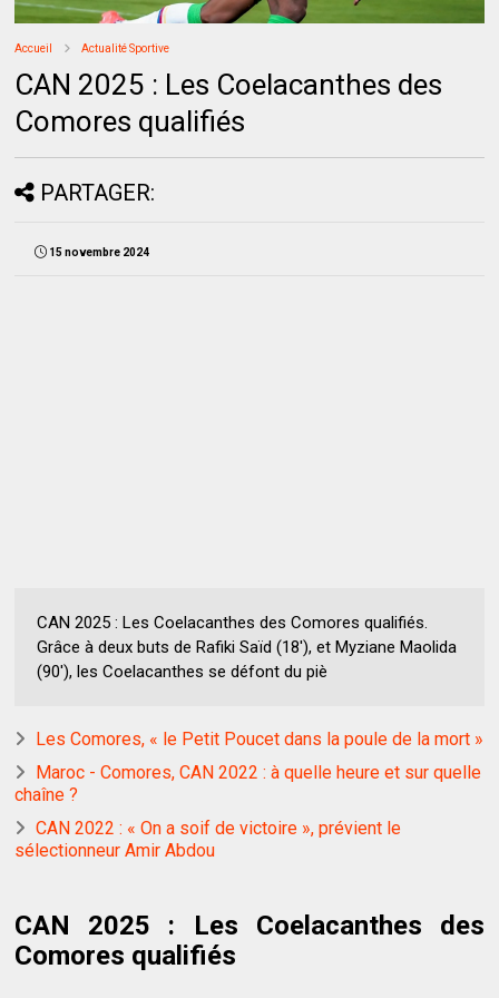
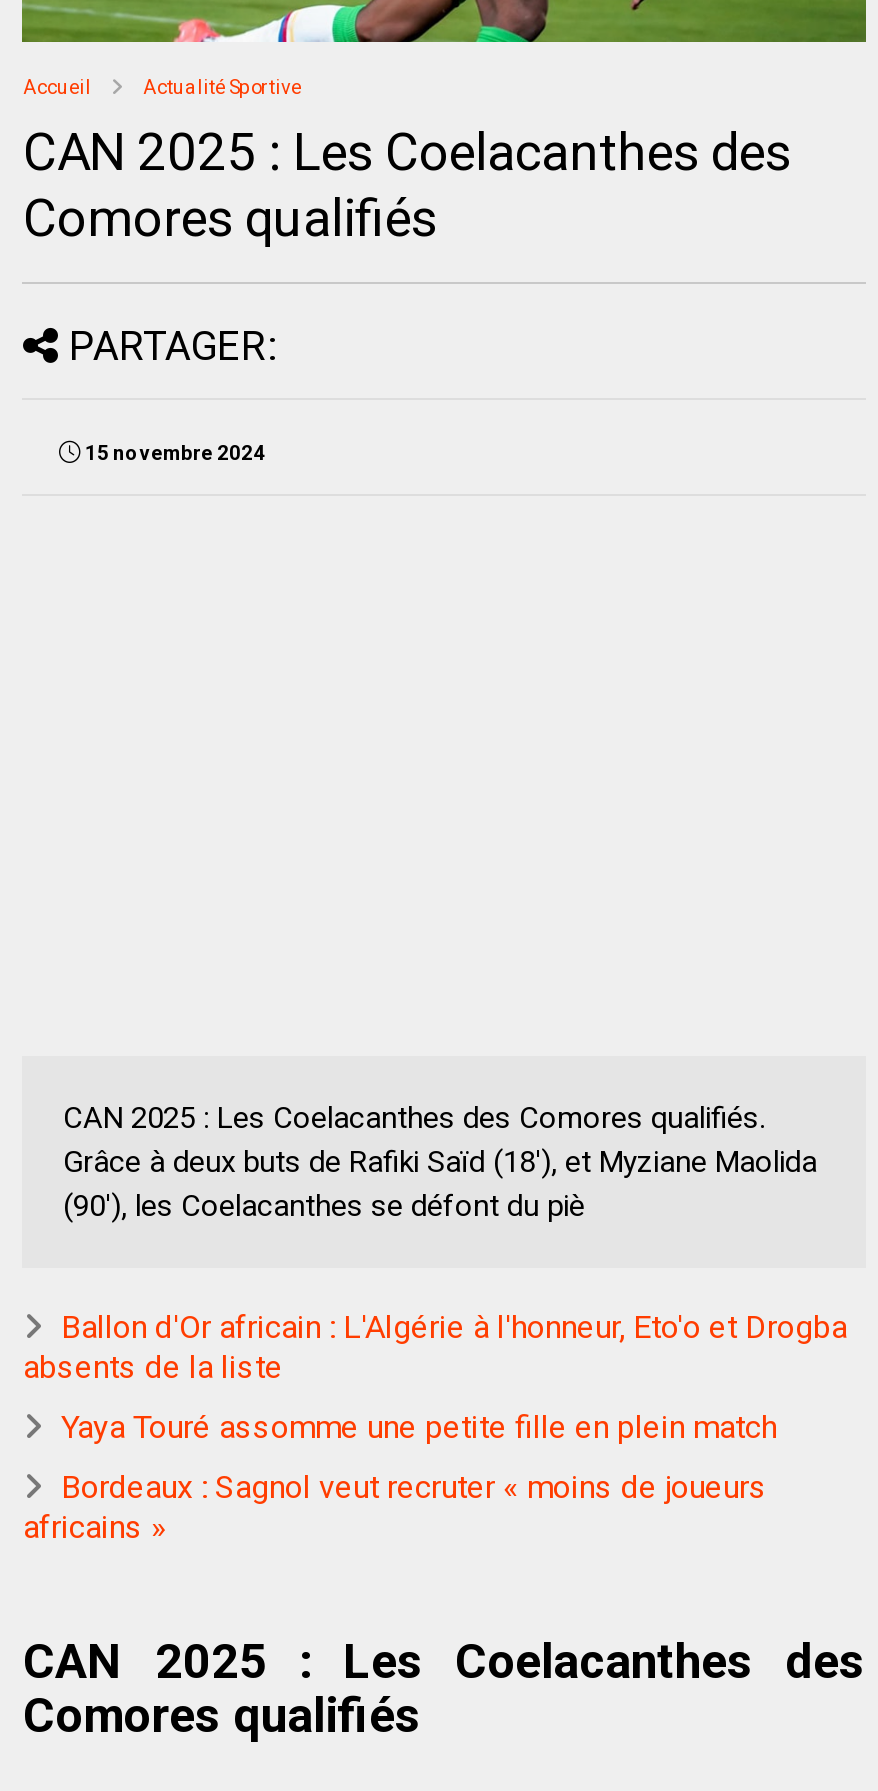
- Les Comores, « le Petit Poucet dans la poule de la mort »
+ Ballon d'Or africain : L'Algérie à l'honneur, Eto'o et Drogba
+ absents de la liste

- Maroc - Comores, CAN 2022 : à quelle heure et sur quelle
- chaîne ?
+ Yaya Touré assomme une petite fille en plein match

- CAN 2022 : « On a soif de victoire », prévient le
- sélectionneur Amir Abdou
+ Bordeaux : Sagnol veut recruter « moins de joueurs
+ africains »
